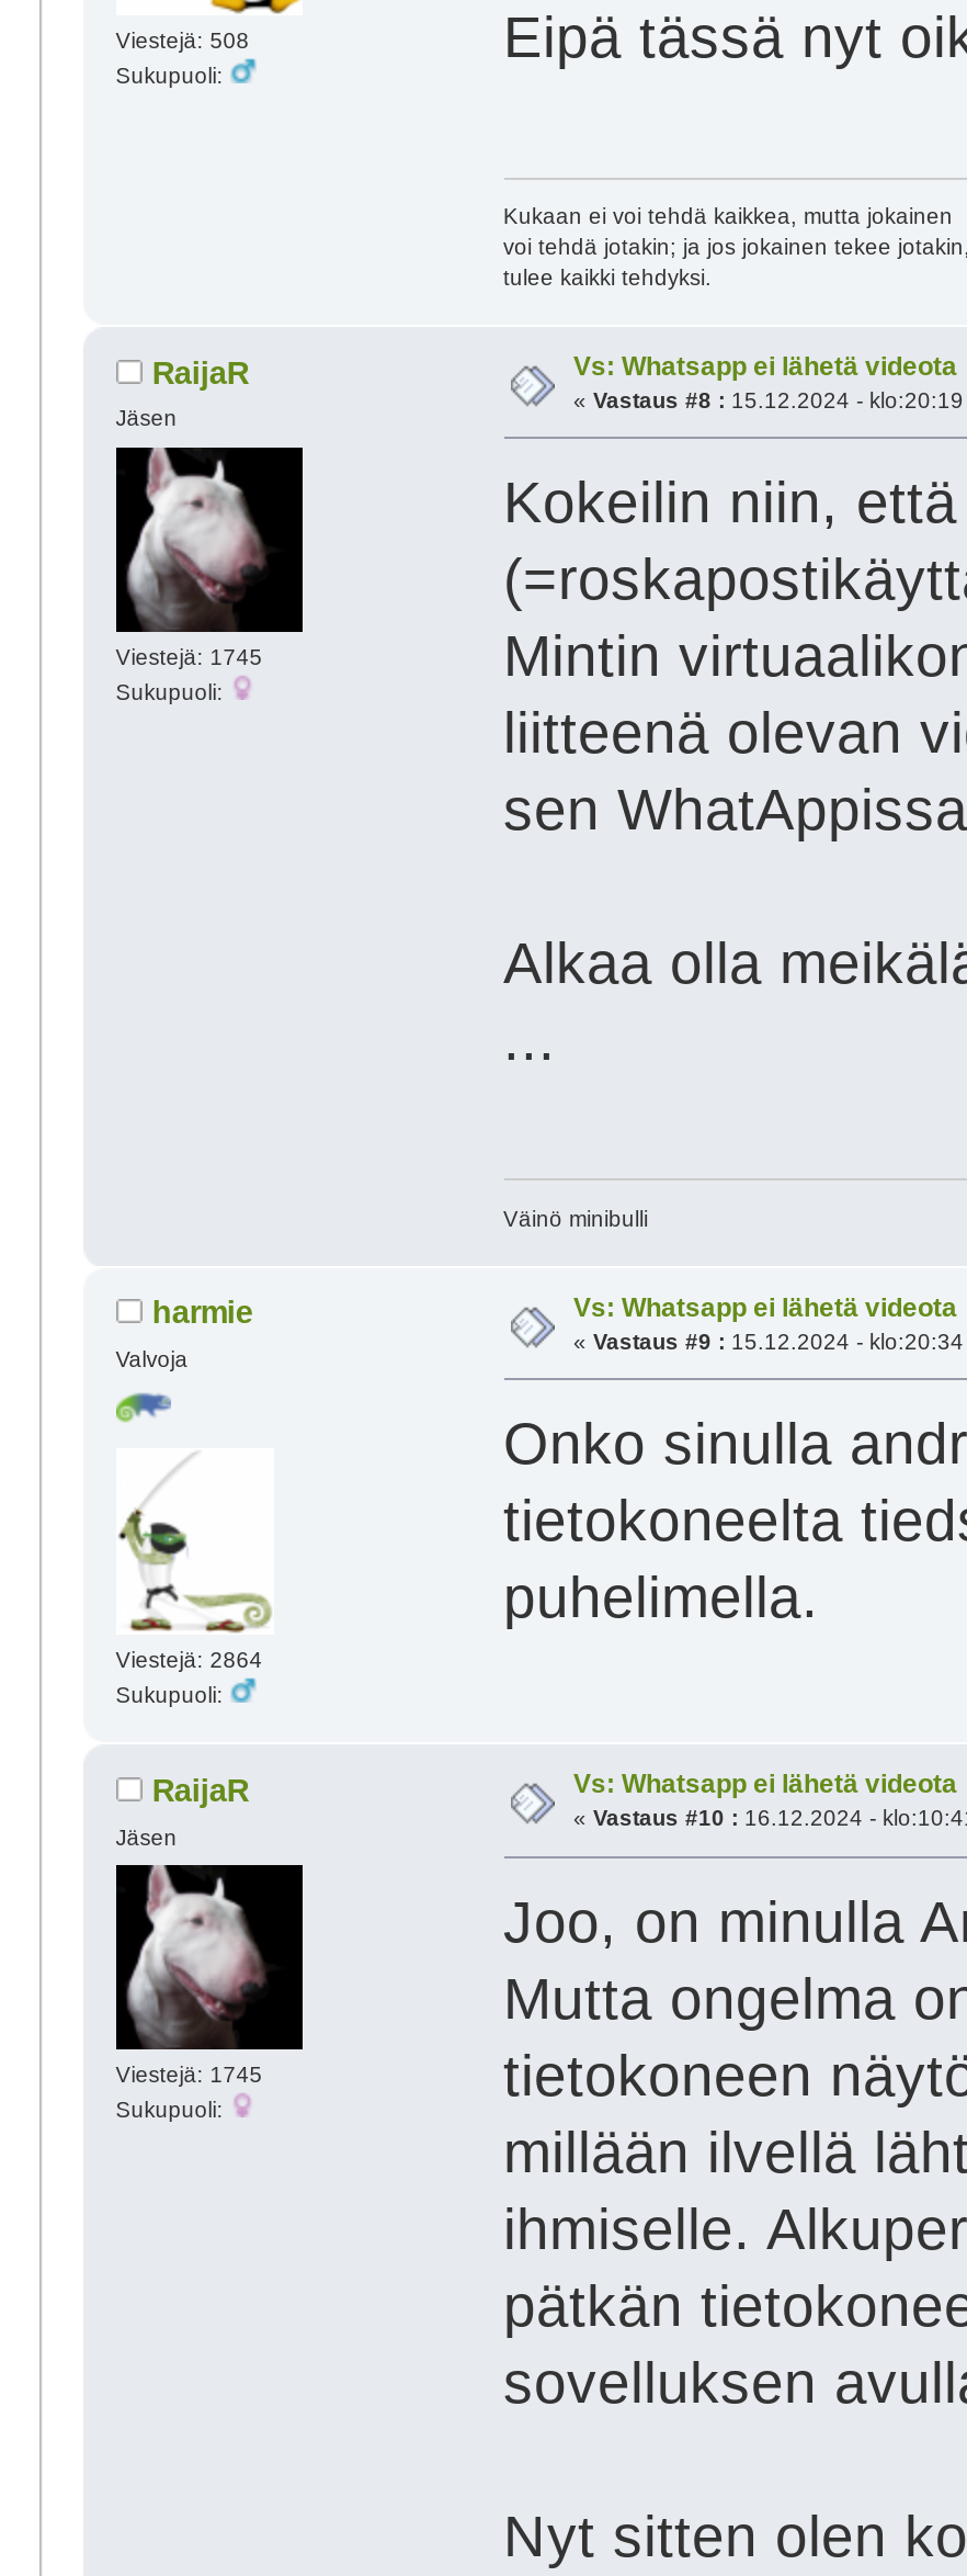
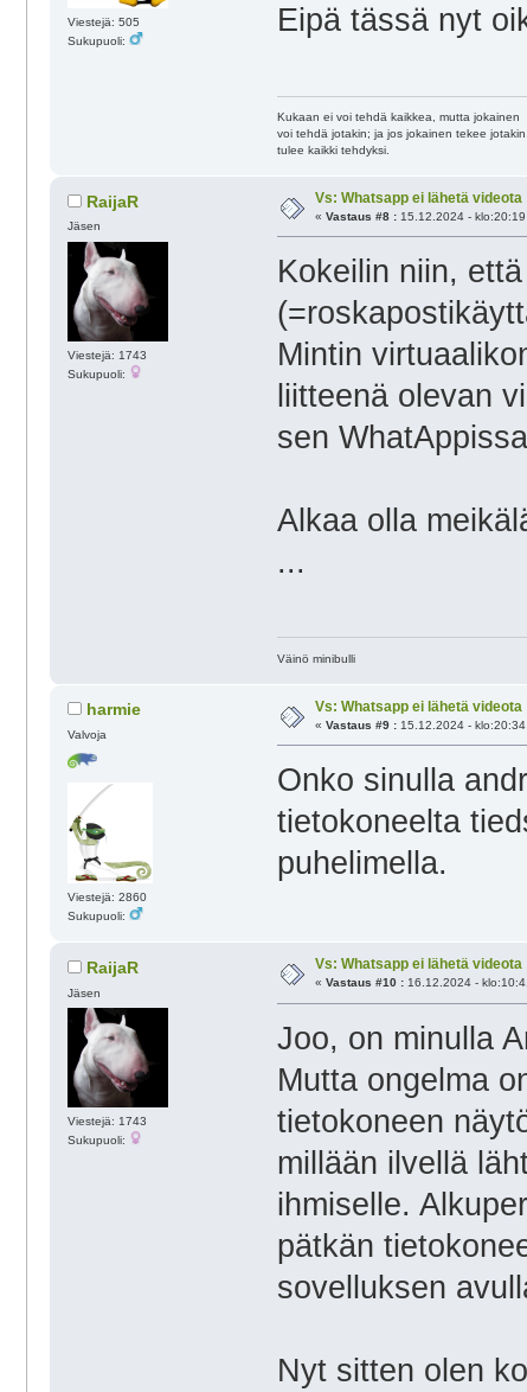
- Viestejä: 508
+ Viestejä: 505

- Viestejä: 1745
+ Viestejä: 1743

- Viestejä: 2864
+ Viestejä: 2860

- Viestejä: 1745
+ Viestejä: 1743
